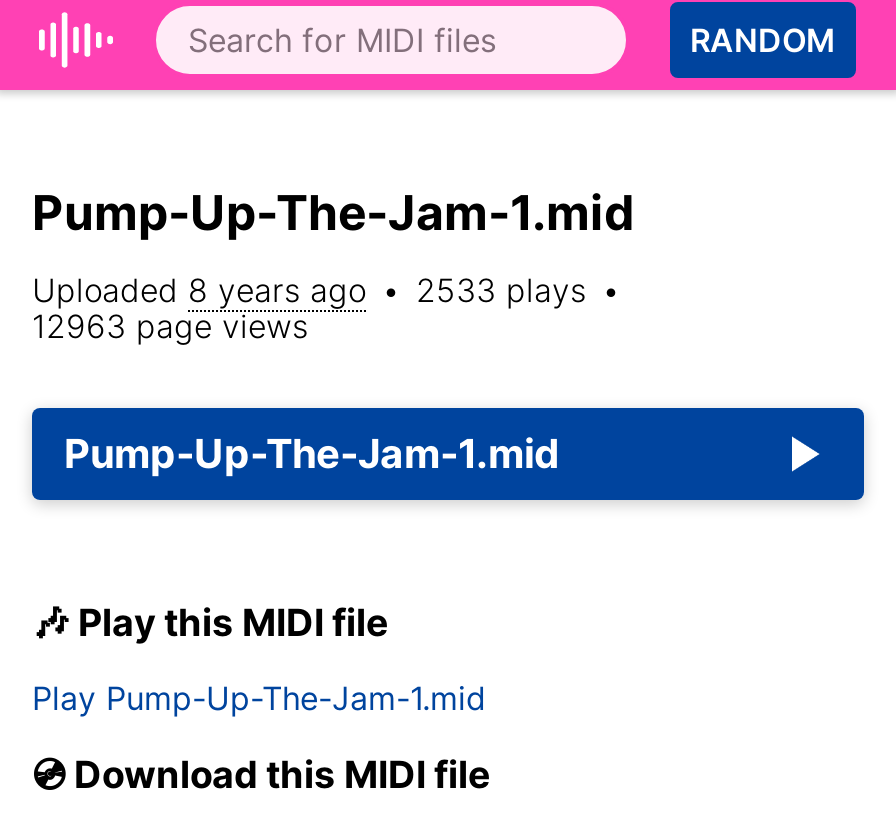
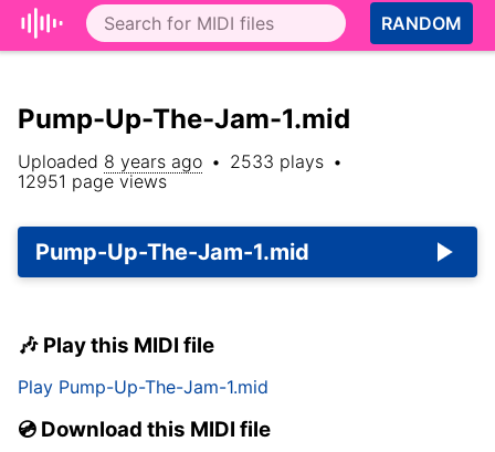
- 12963 page views
+ 12951 page views
